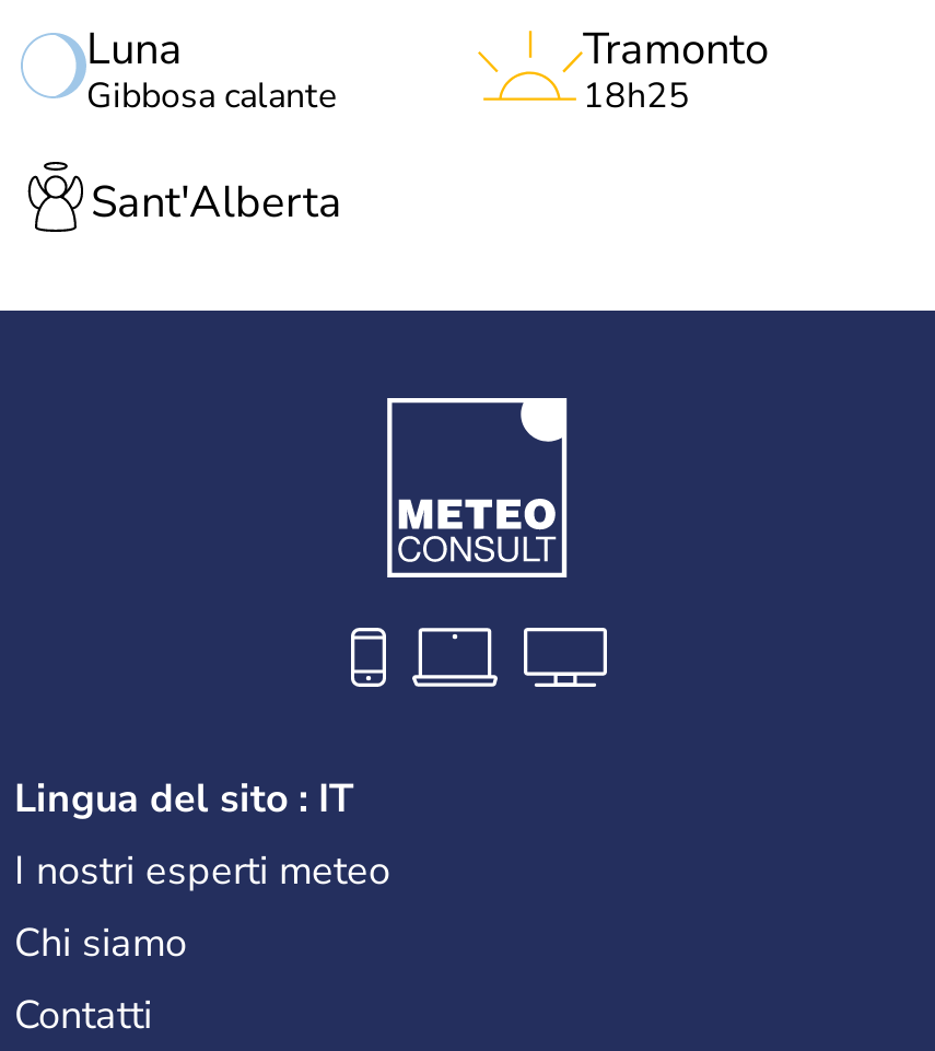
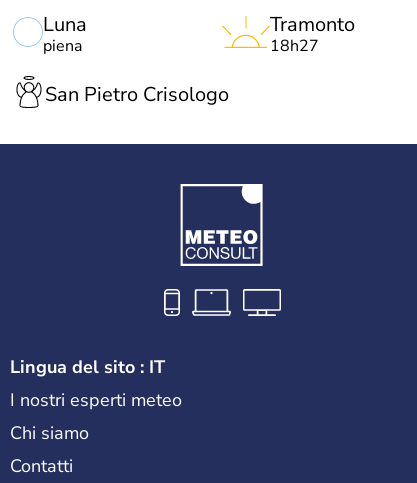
- Gibbosa calante
+ piena

- 18h25
+ 18h27

- Sant'Alberta
+ San Pietro Crisologo
